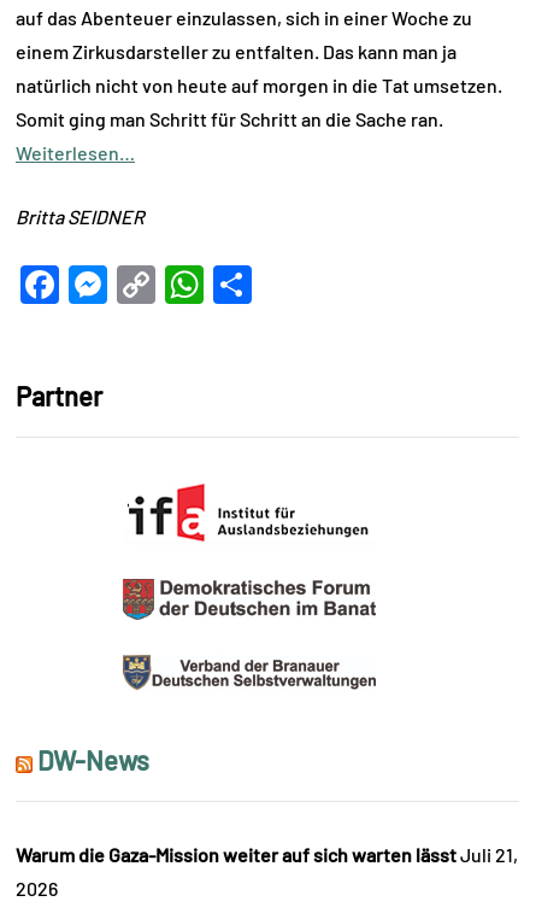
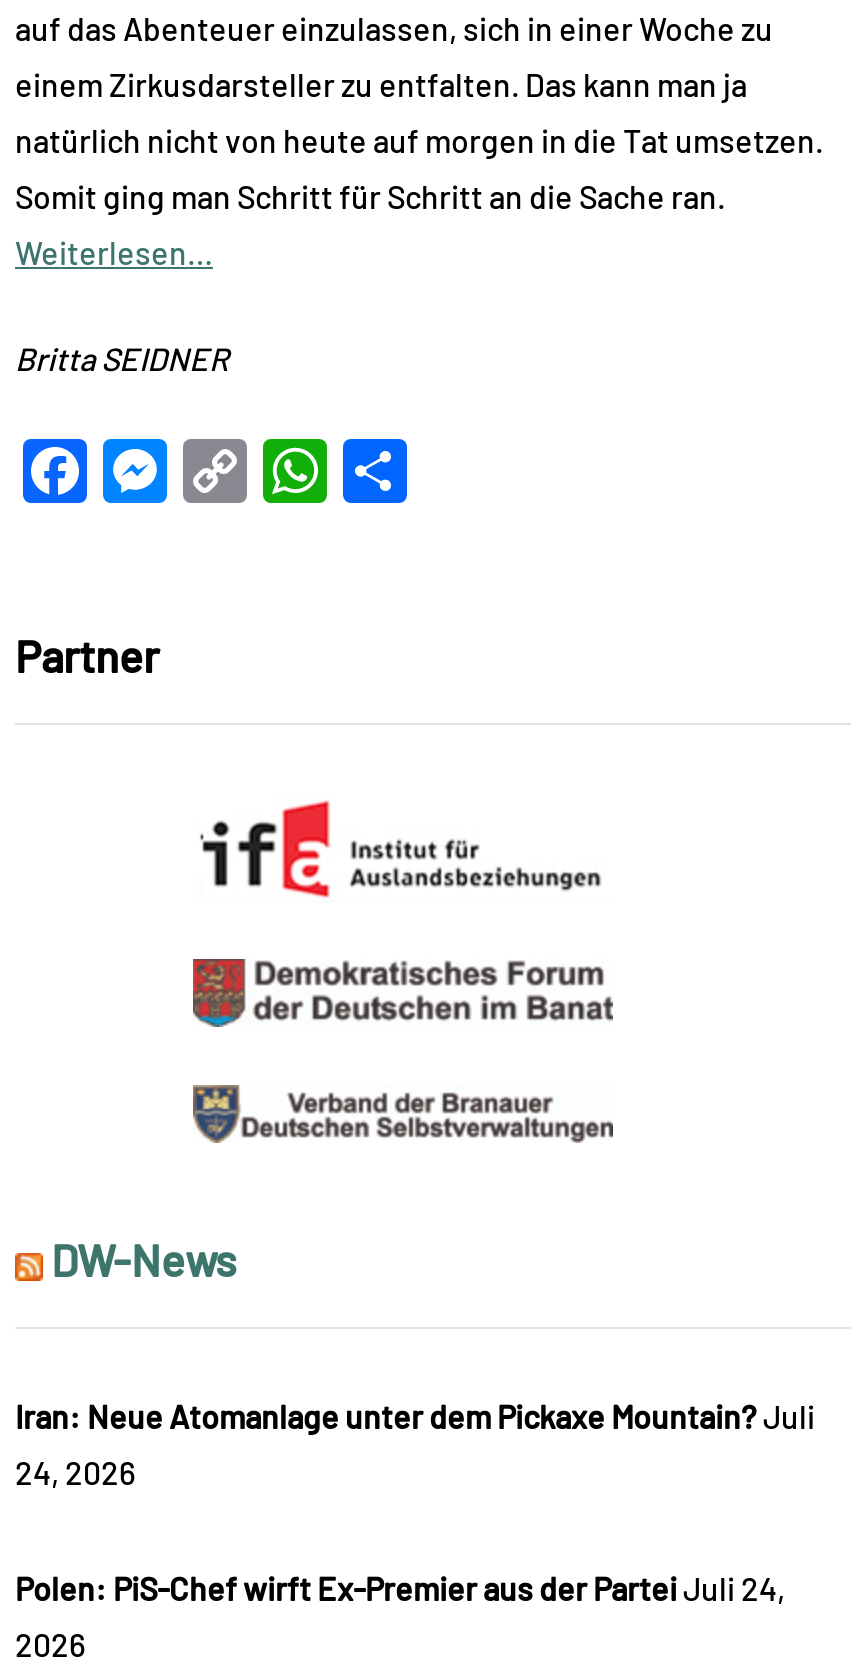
- Warum die Gaza-Mission weiter auf sich warten lässt Juli 21,
+ Iran: Neue Atomanlage unter dem Pickaxe Mountain? Juli
+ 24, 2026
+ Polen: PiS-Chef wirft Ex-Premier aus der Partei Juli 24,
